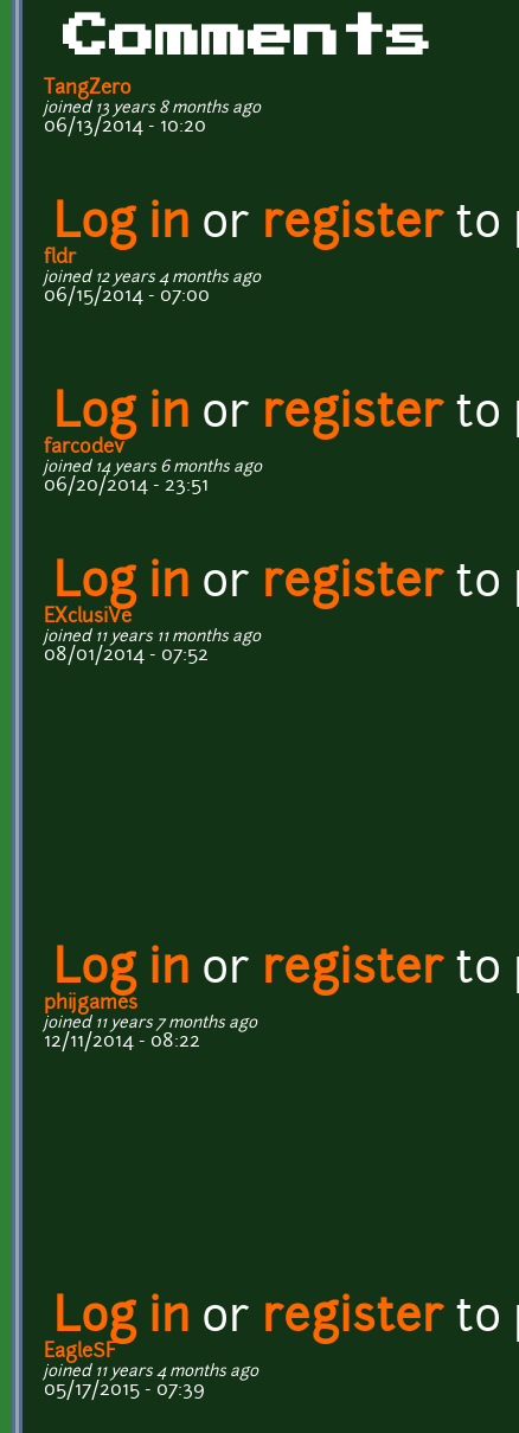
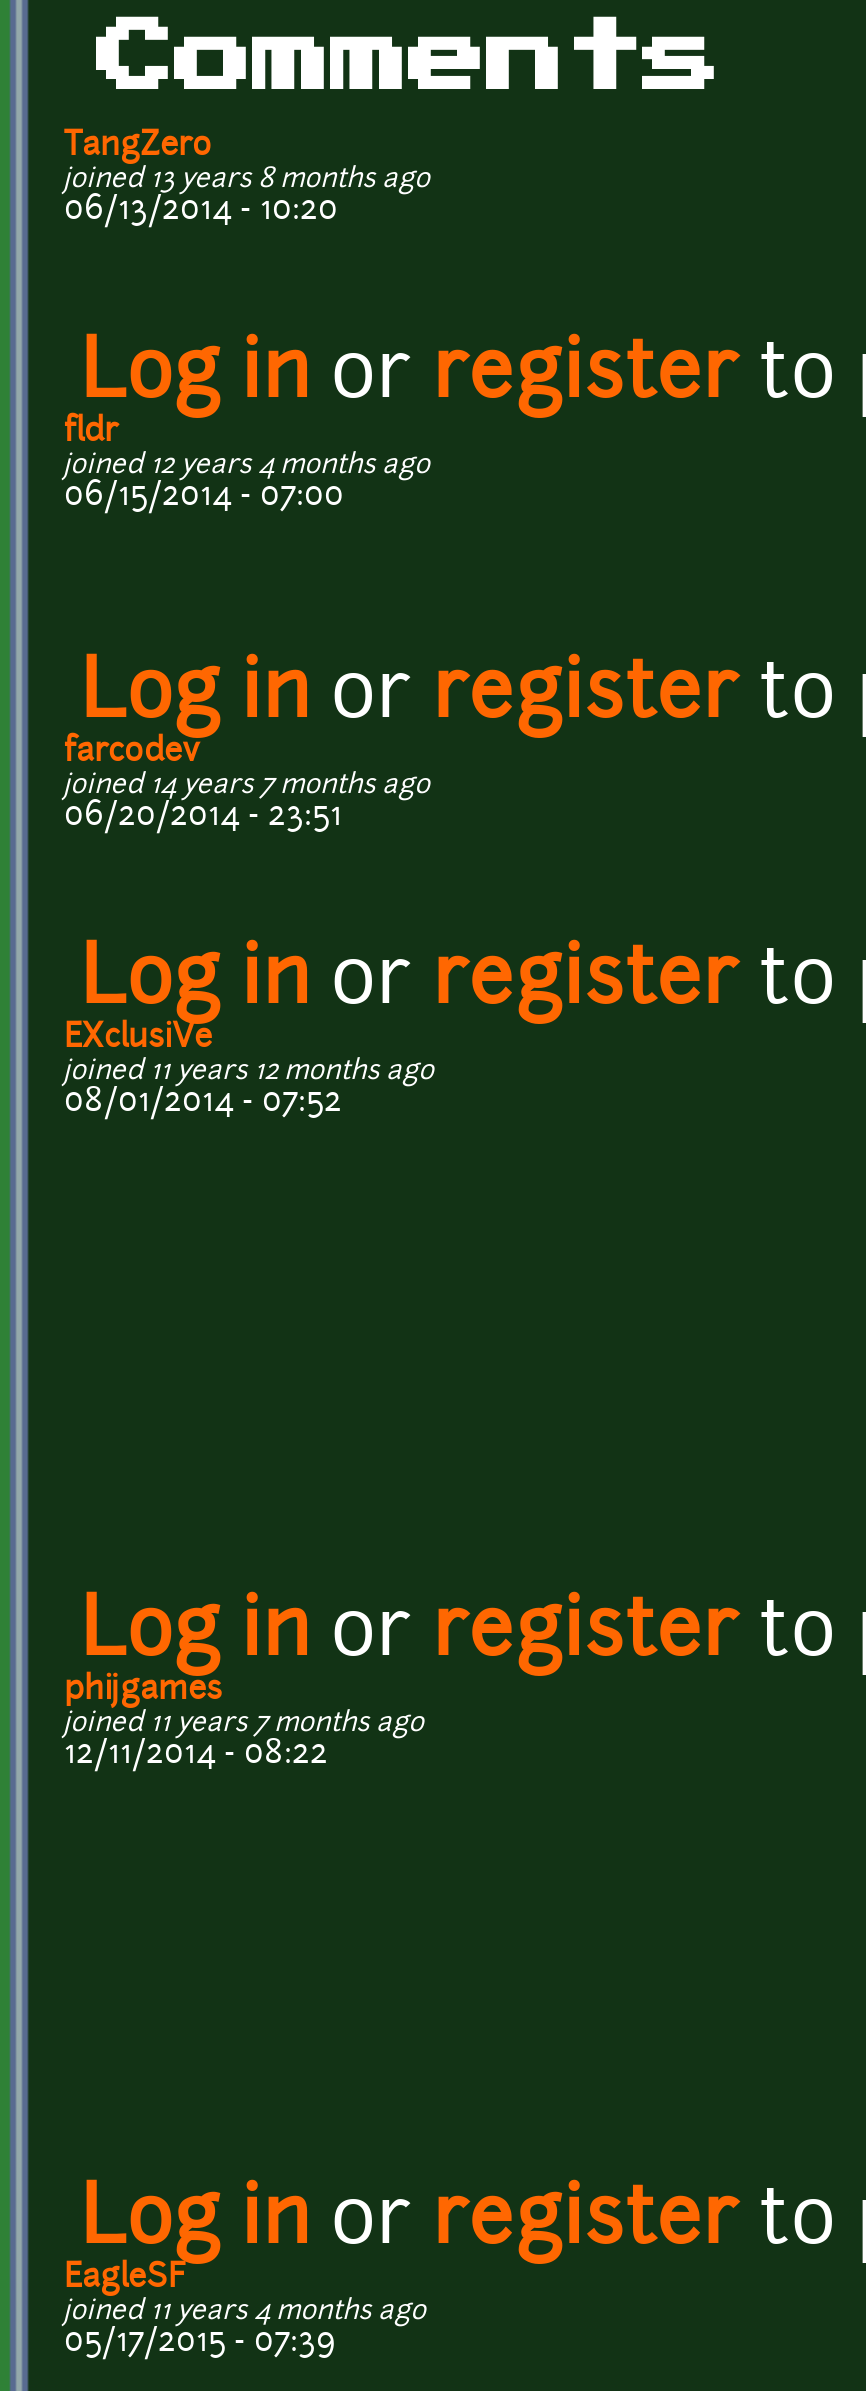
- joined 14 years 6 months ago
+ joined 14 years 7 months ago

- joined 11 years 11 months ago
+ joined 11 years 12 months ago
